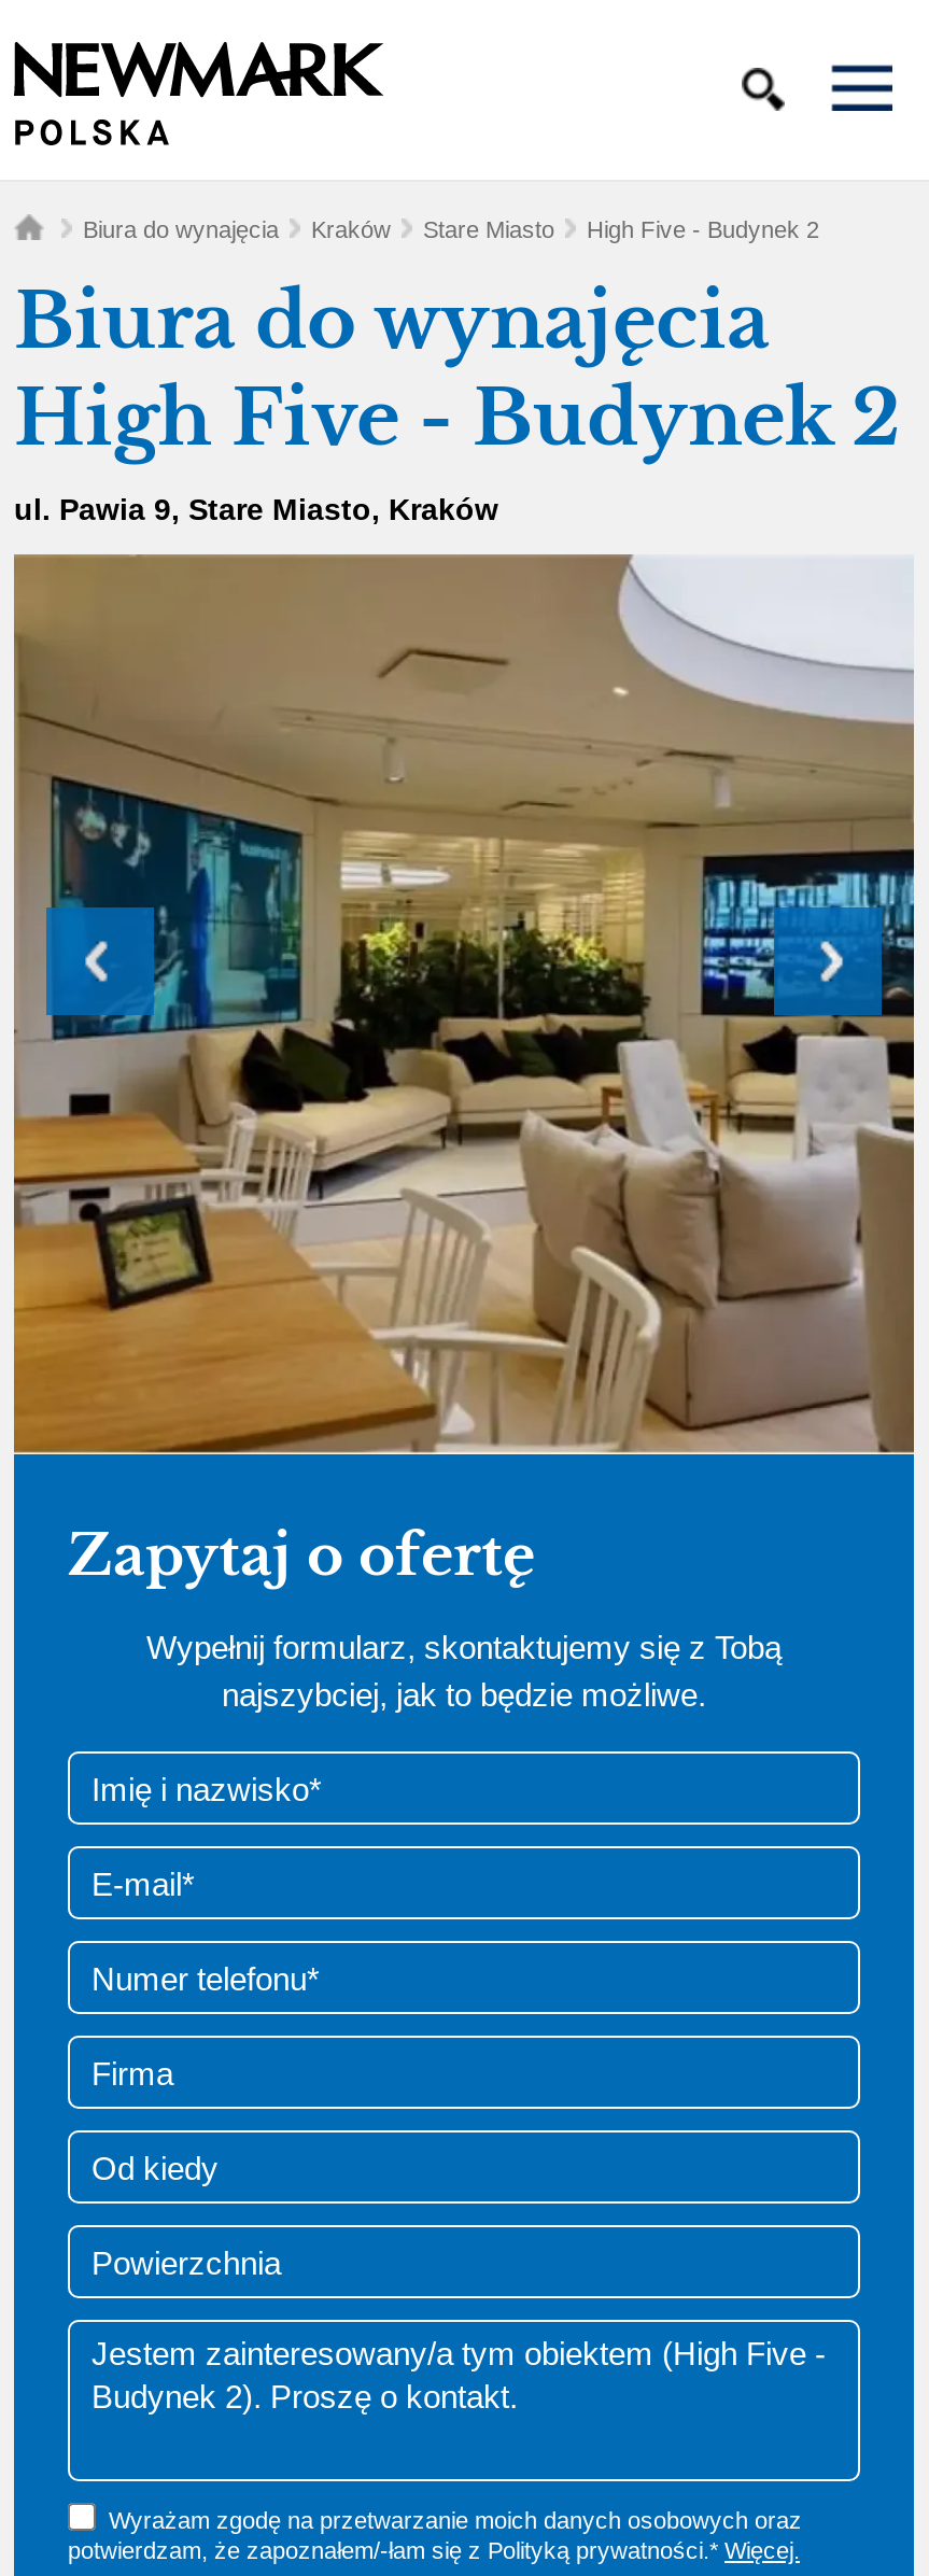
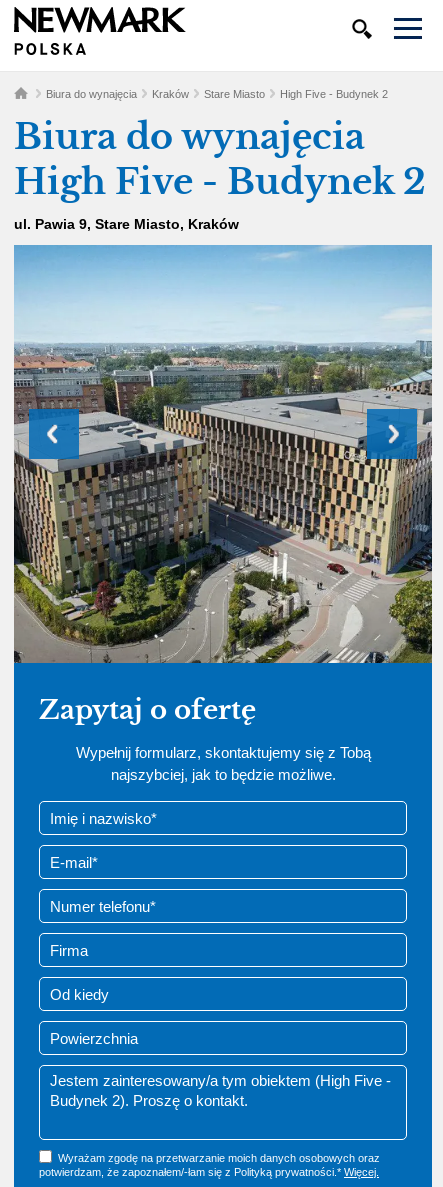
- [image]
+ [image]
